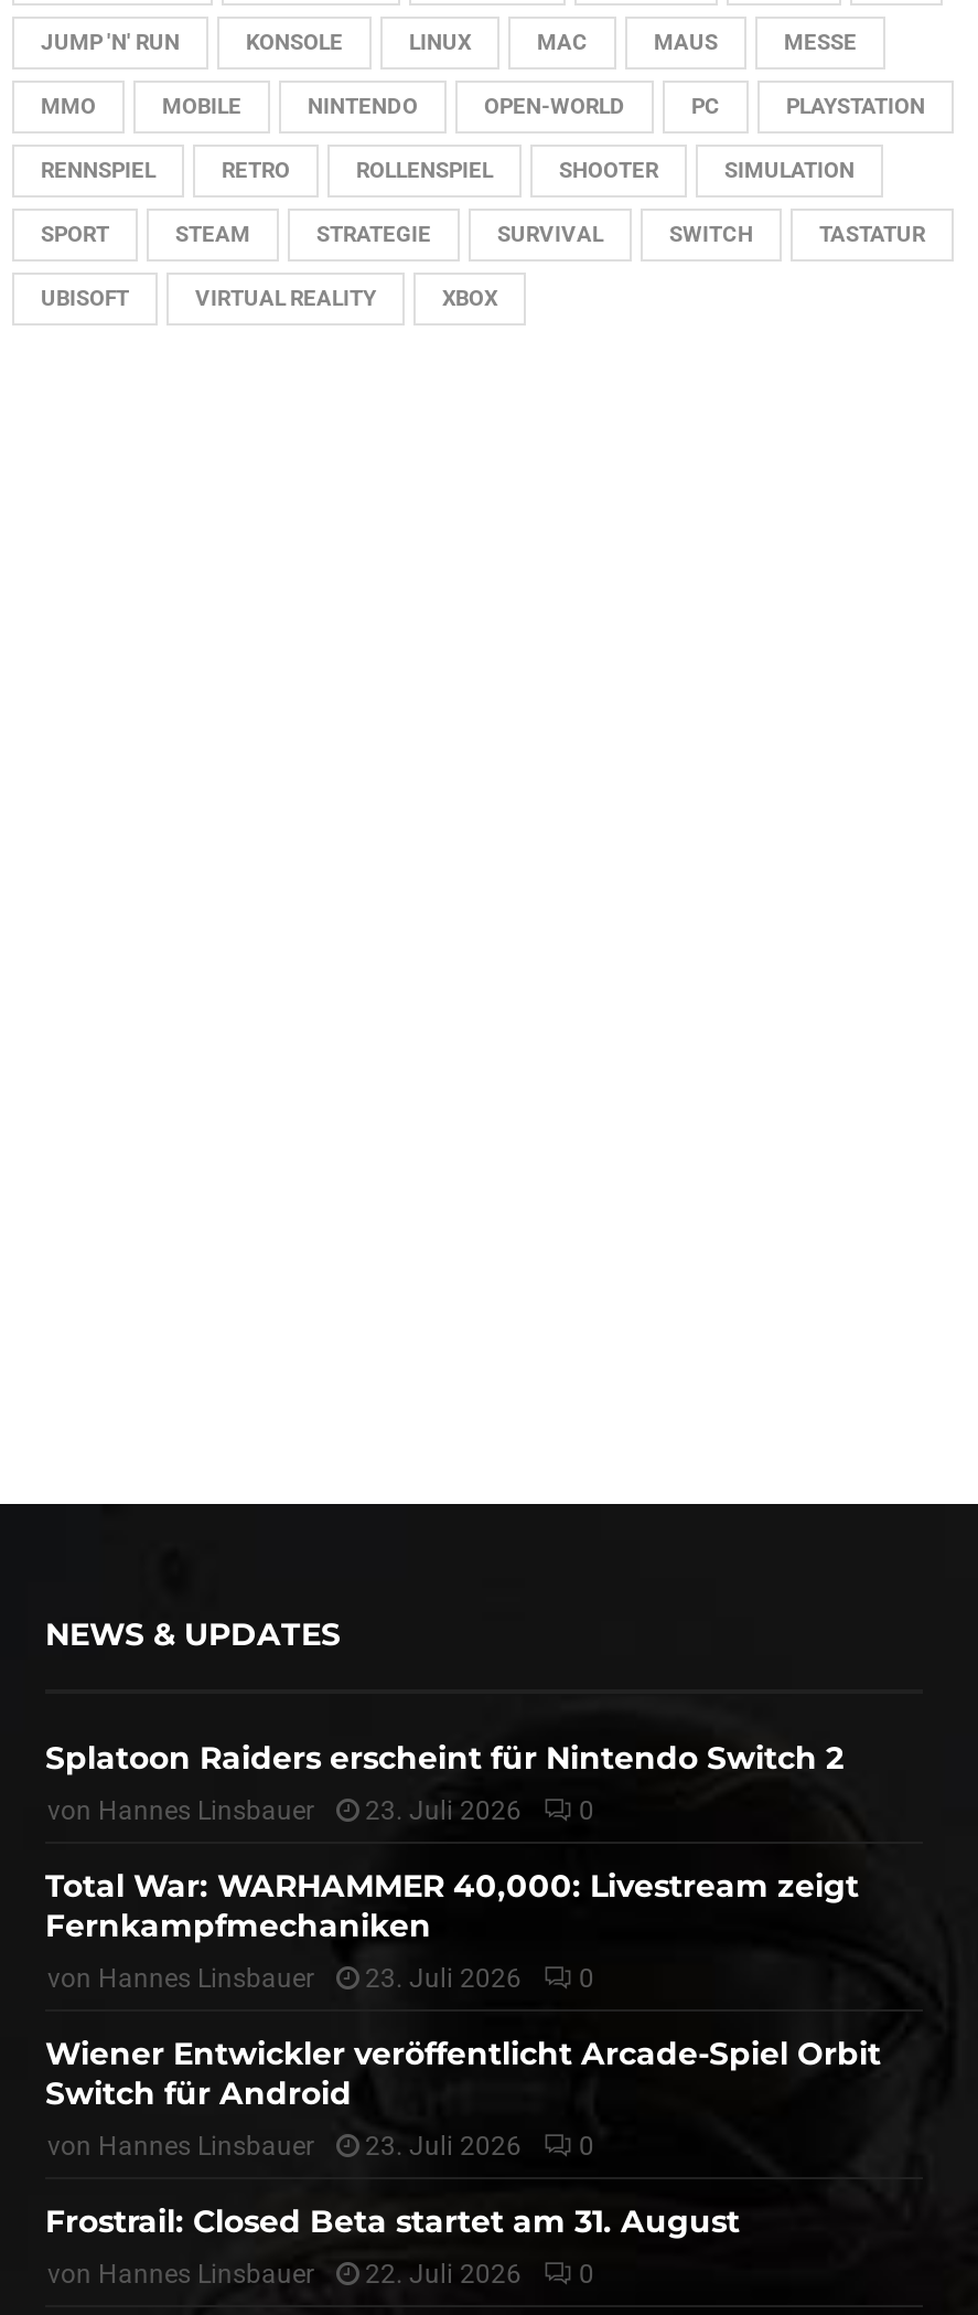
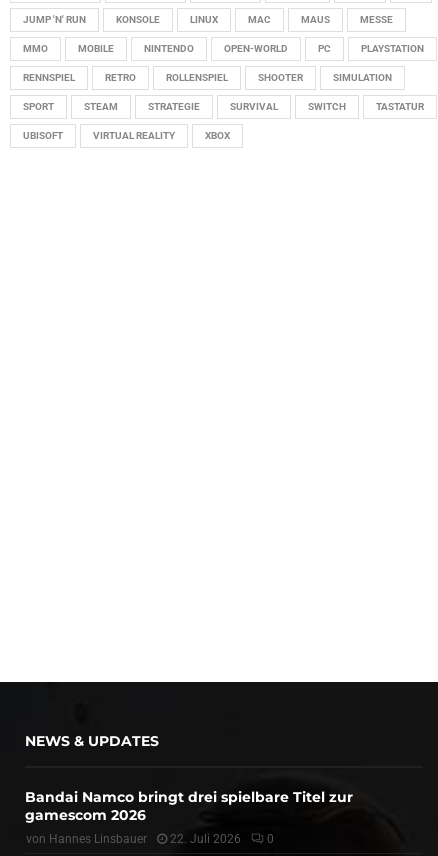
- Splatoon Raiders erscheint für Nintendo Switch 2
- von Hannes Linsbauer
- 23. Juli 2026
- 0
- Total War: WARHAMMER 40,000: Livestream zeigt
- Fernkampfmechaniken
- von Hannes Linsbauer
- 23. Juli 2026
- 0
- Wiener Entwickler veröffentlicht Arcade-Spiel Orbit
- Switch für Android
- von Hannes Linsbauer
- 23. Juli 2026
- 0
- Frostrail: Closed Beta startet am 31. August
+ Bandai Namco bringt drei spielbare Titel zur
+ gamescom 2026
